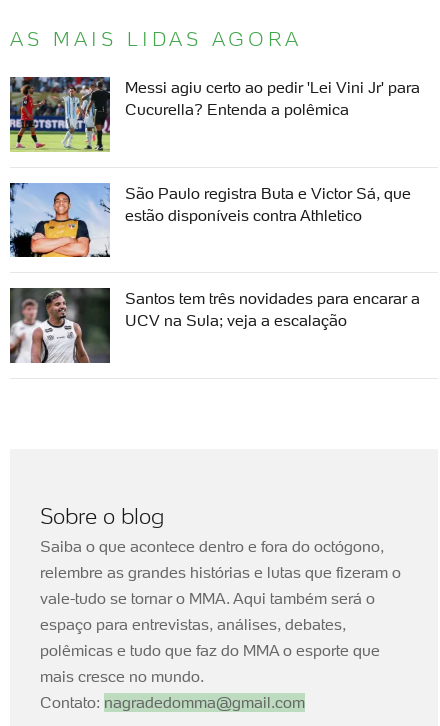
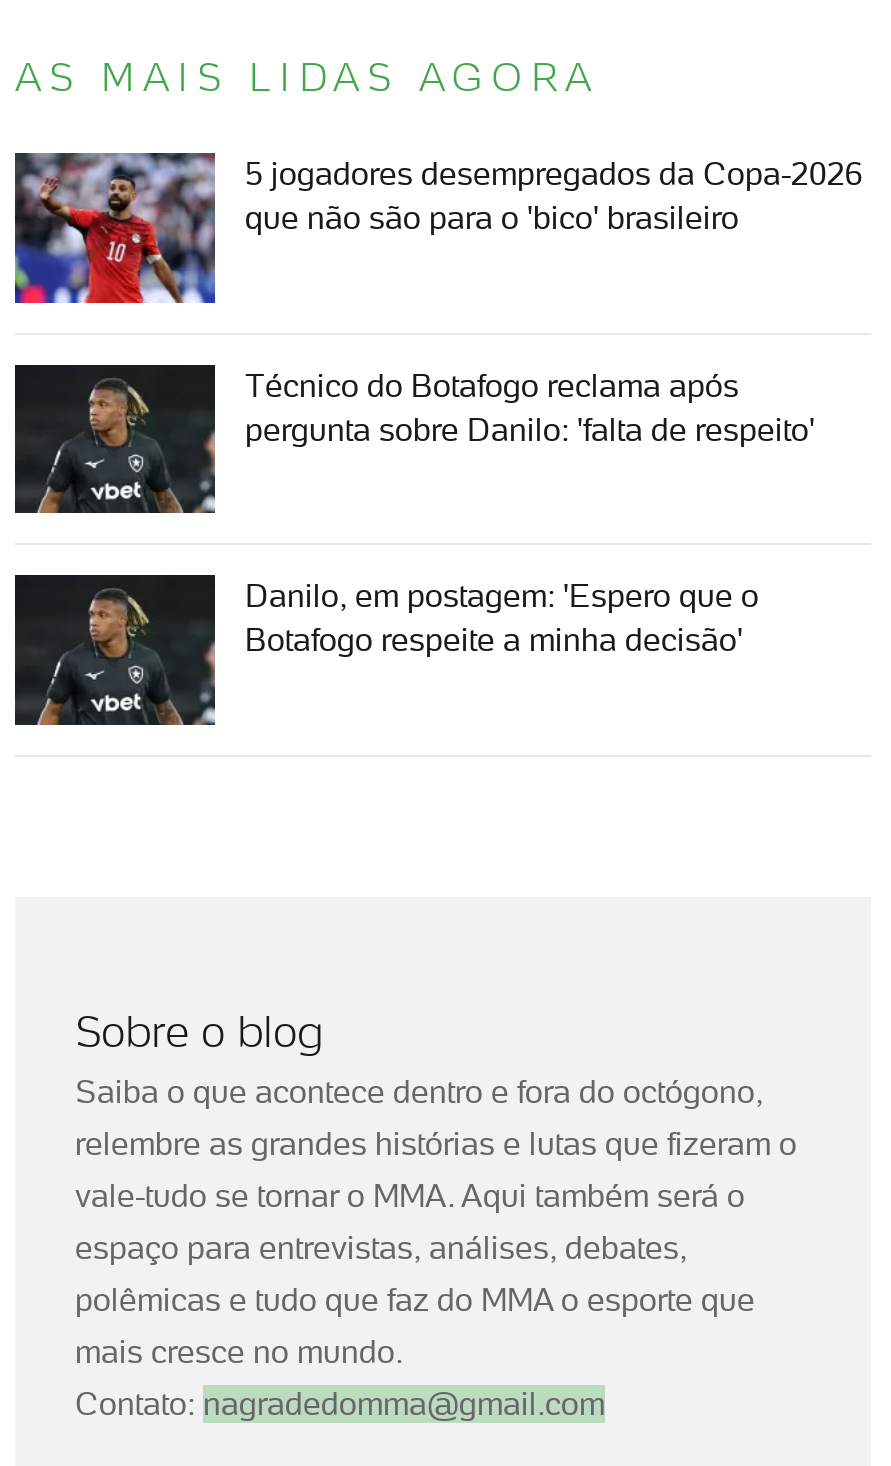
- [image]
- Messi agiu certo ao pedir 'Lei Vini Jr' para
- Cucurella? Entenda a polêmica
+ [image]
+ 5 jogadores desempregados da Copa-2026
+ que não são para o 'bico' brasileiro

- [image]
- São Paulo registra Buta e Victor Sá, que
- estão disponíveis contra Athletico
+ [image]
+ Técnico do Botafogo reclama após
+ pergunta sobre Danilo: 'falta de respeito'

- [image]
- Santos tem três novidades para encarar a
- UCV na Sula; veja a escalação
+ [image]
+ Danilo, em postagem: 'Espero que o
+ Botafogo respeite a minha decisão'
